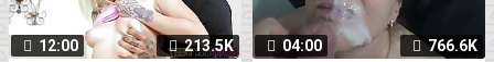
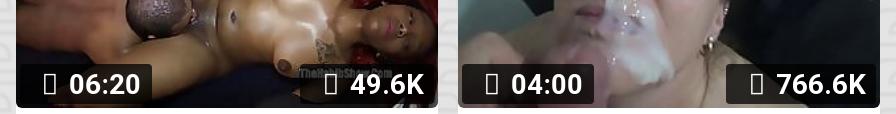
- 12:00
- 213.5K
+ 06:20
+ 49.6K
